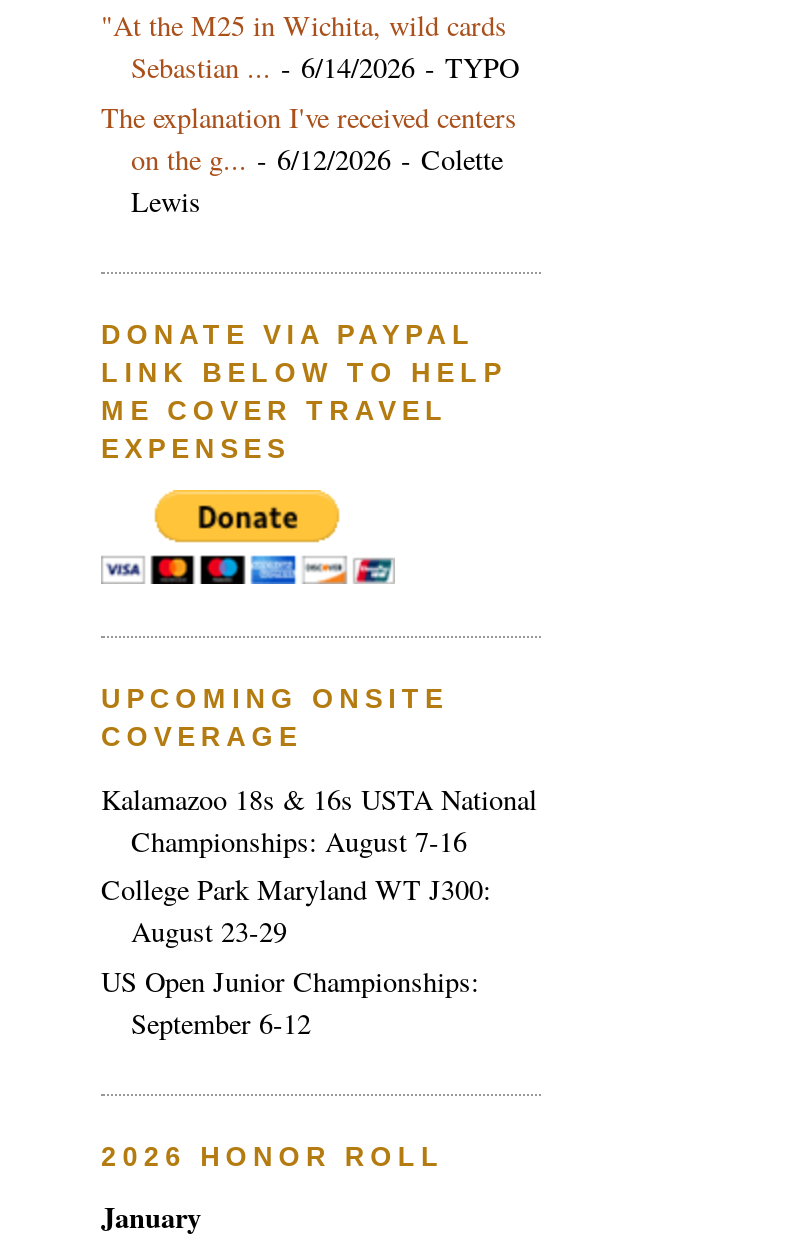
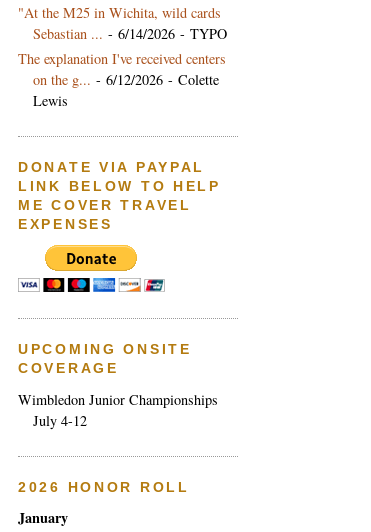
- Kalamazoo 18s & 16s USTA National
- Championships: August 7-16
- College Park Maryland WT J300:
- August 23-29
- US Open Junior Championships:
- September 6-12
+ Wimbledon Junior Championships
+ July 4-12
